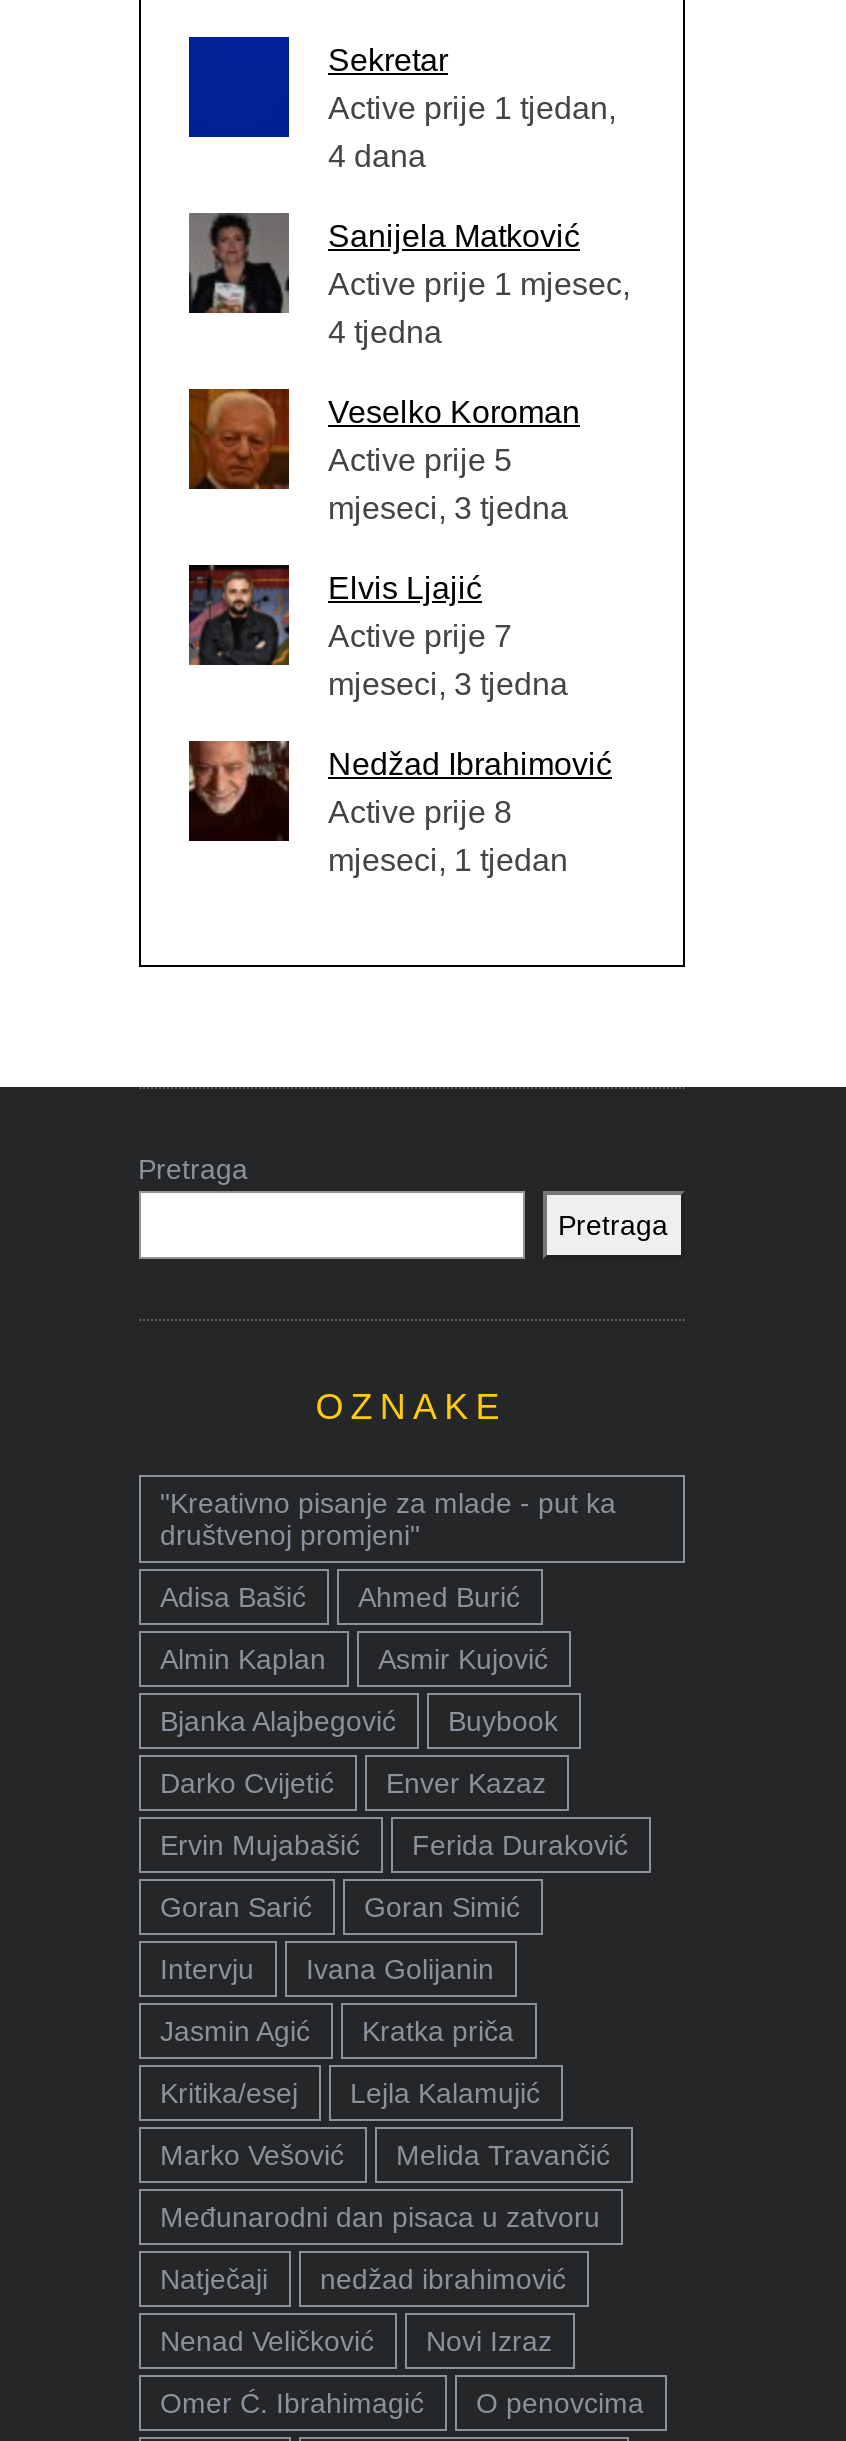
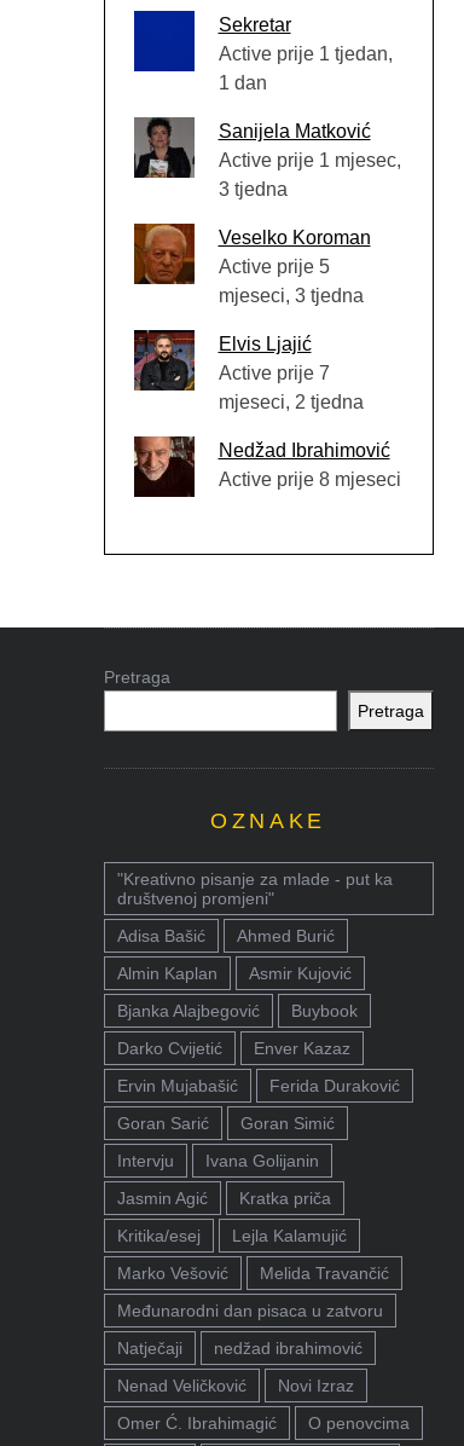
- 4 dana
+ 1 dan

- 4 tjedna
+ 3 tjedna

- mjeseci, 3 tjedna
+ mjeseci, 2 tjedna

- Active prije 8
- mjeseci, 1 tjedan
+ Active prije 8 mjeseci
